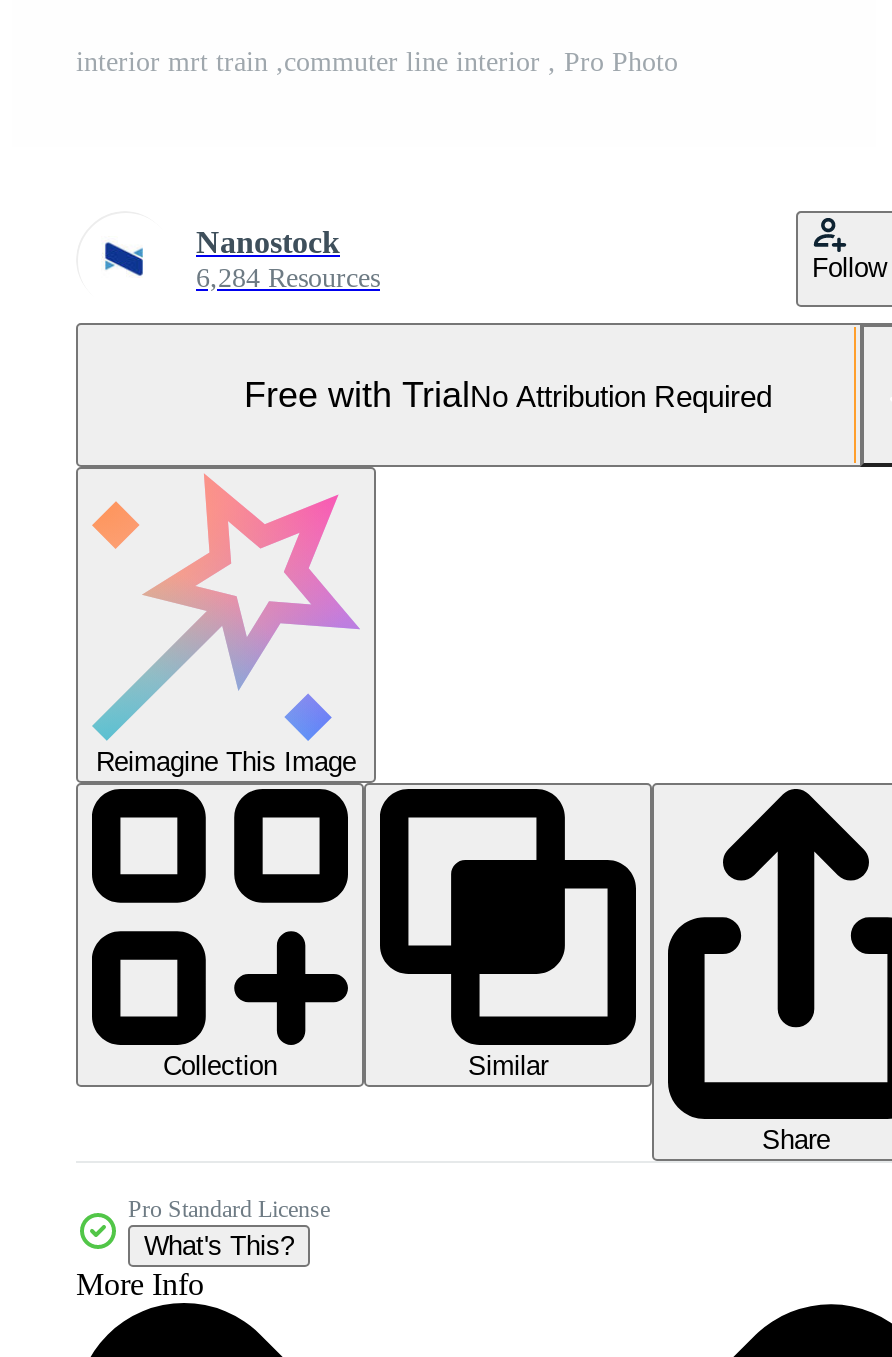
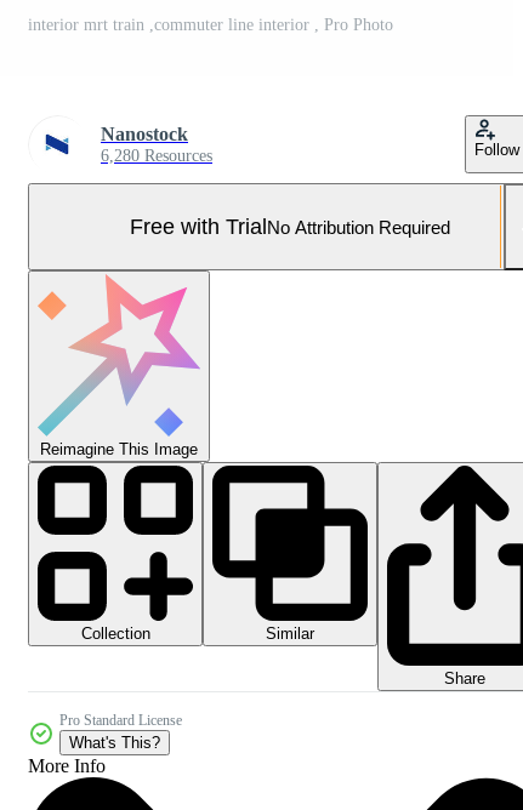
- 6,284 Resources
+ 6,280 Resources
